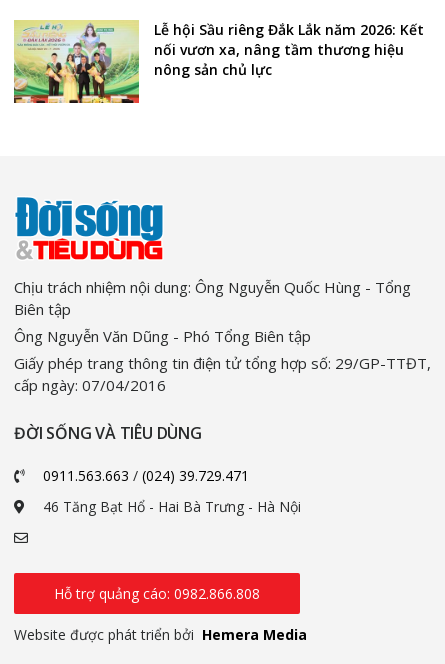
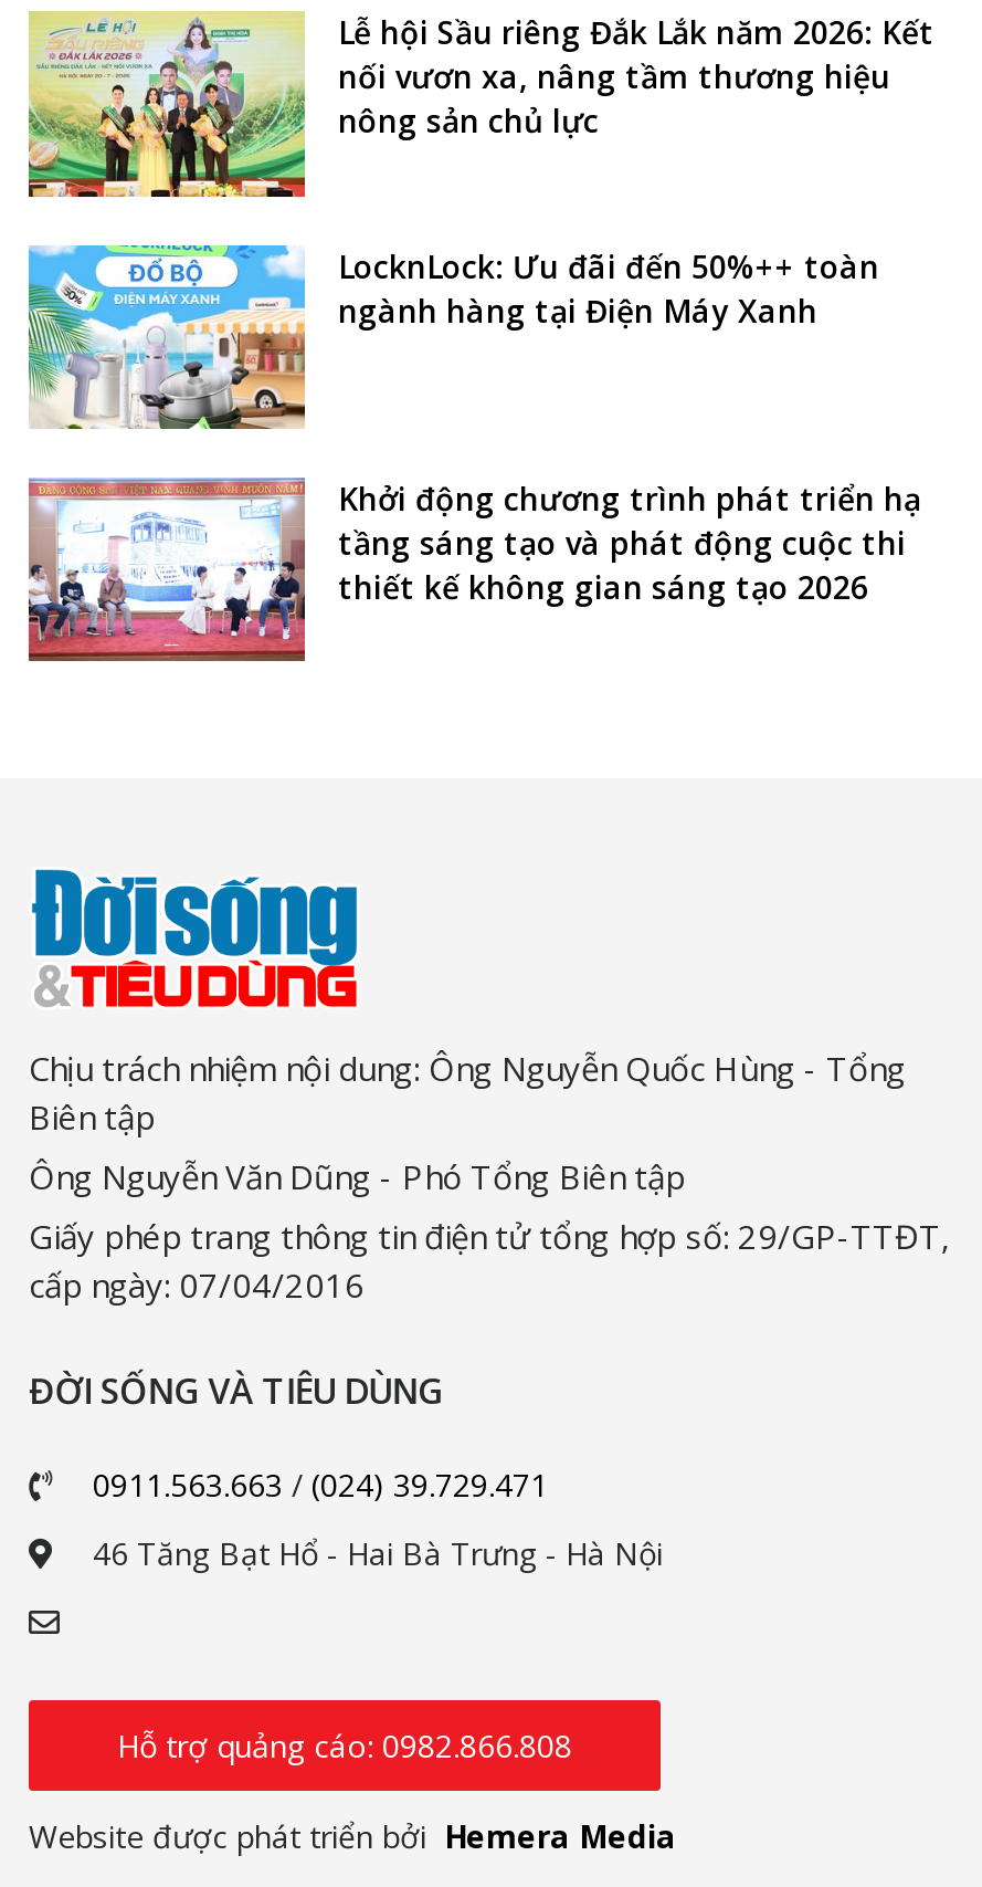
+ [image]
+ LocknLock: Ưu đãi đến 50%++ toàn
+ ngành hàng tại Điện Máy Xanh

+ [image]
+ Khởi động chương trình phát triển hạ
+ tầng sáng tạo và phát động cuộc thi
+ thiết kế không gian sáng tạo 2026
